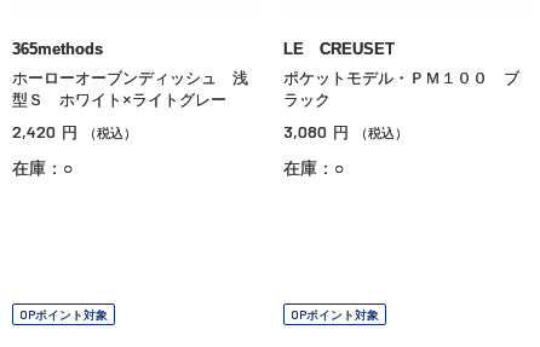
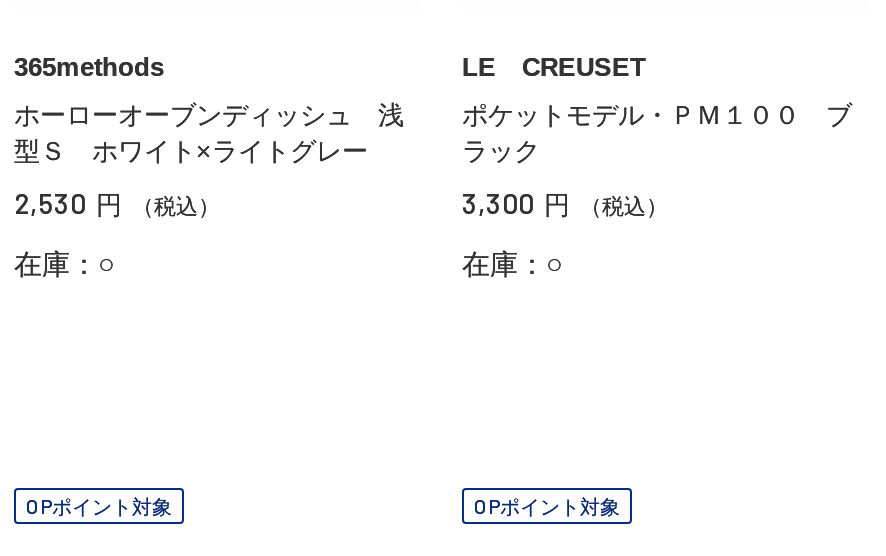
- 2,420 円 （税込）
+ 2,530 円 （税込）

- 3,080 円 （税込）
+ 3,300 円 （税込）
